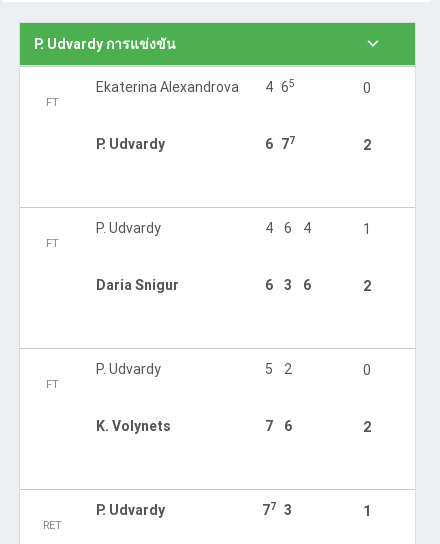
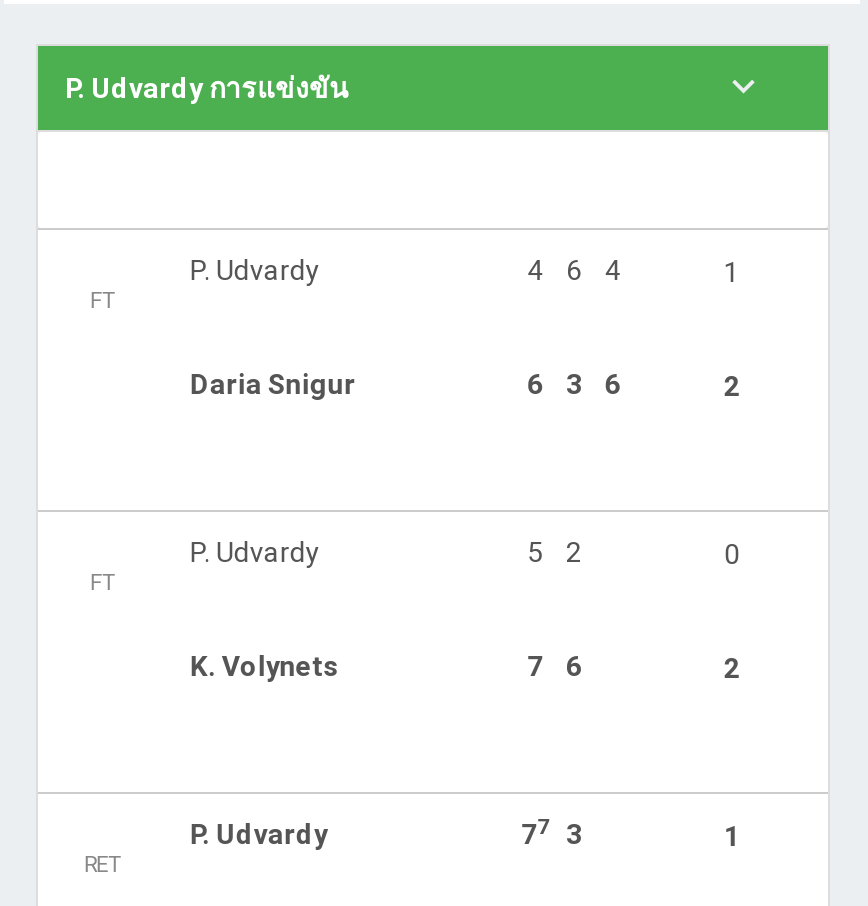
- Ekaterina Alexandrova
- 4 65
- 0
- P. Udvardy
- 6 77
- 2

- FT
